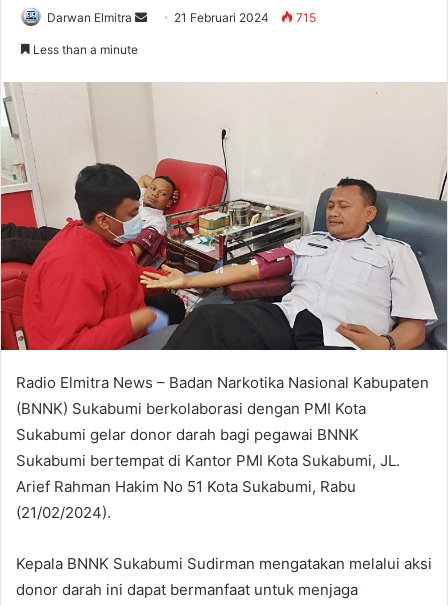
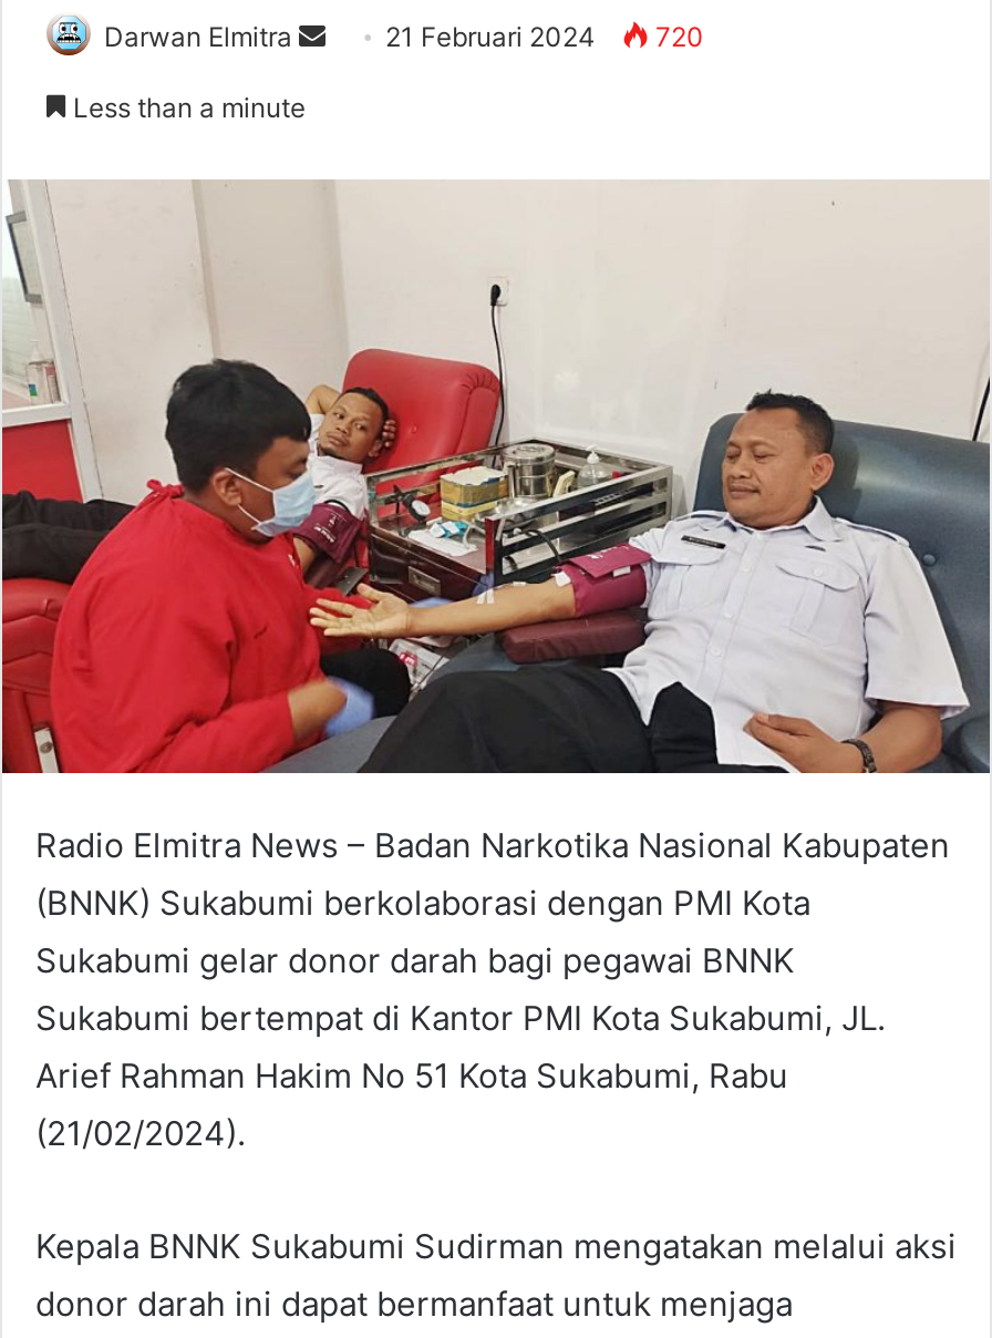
- 715
+ 720
